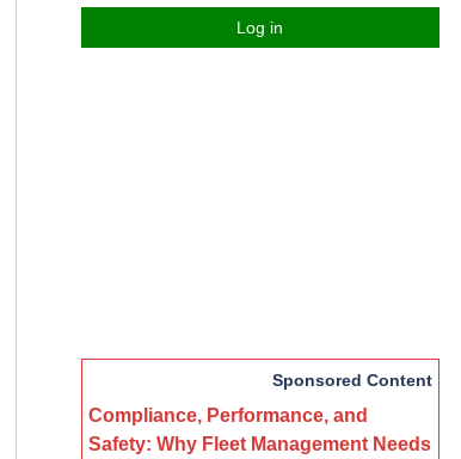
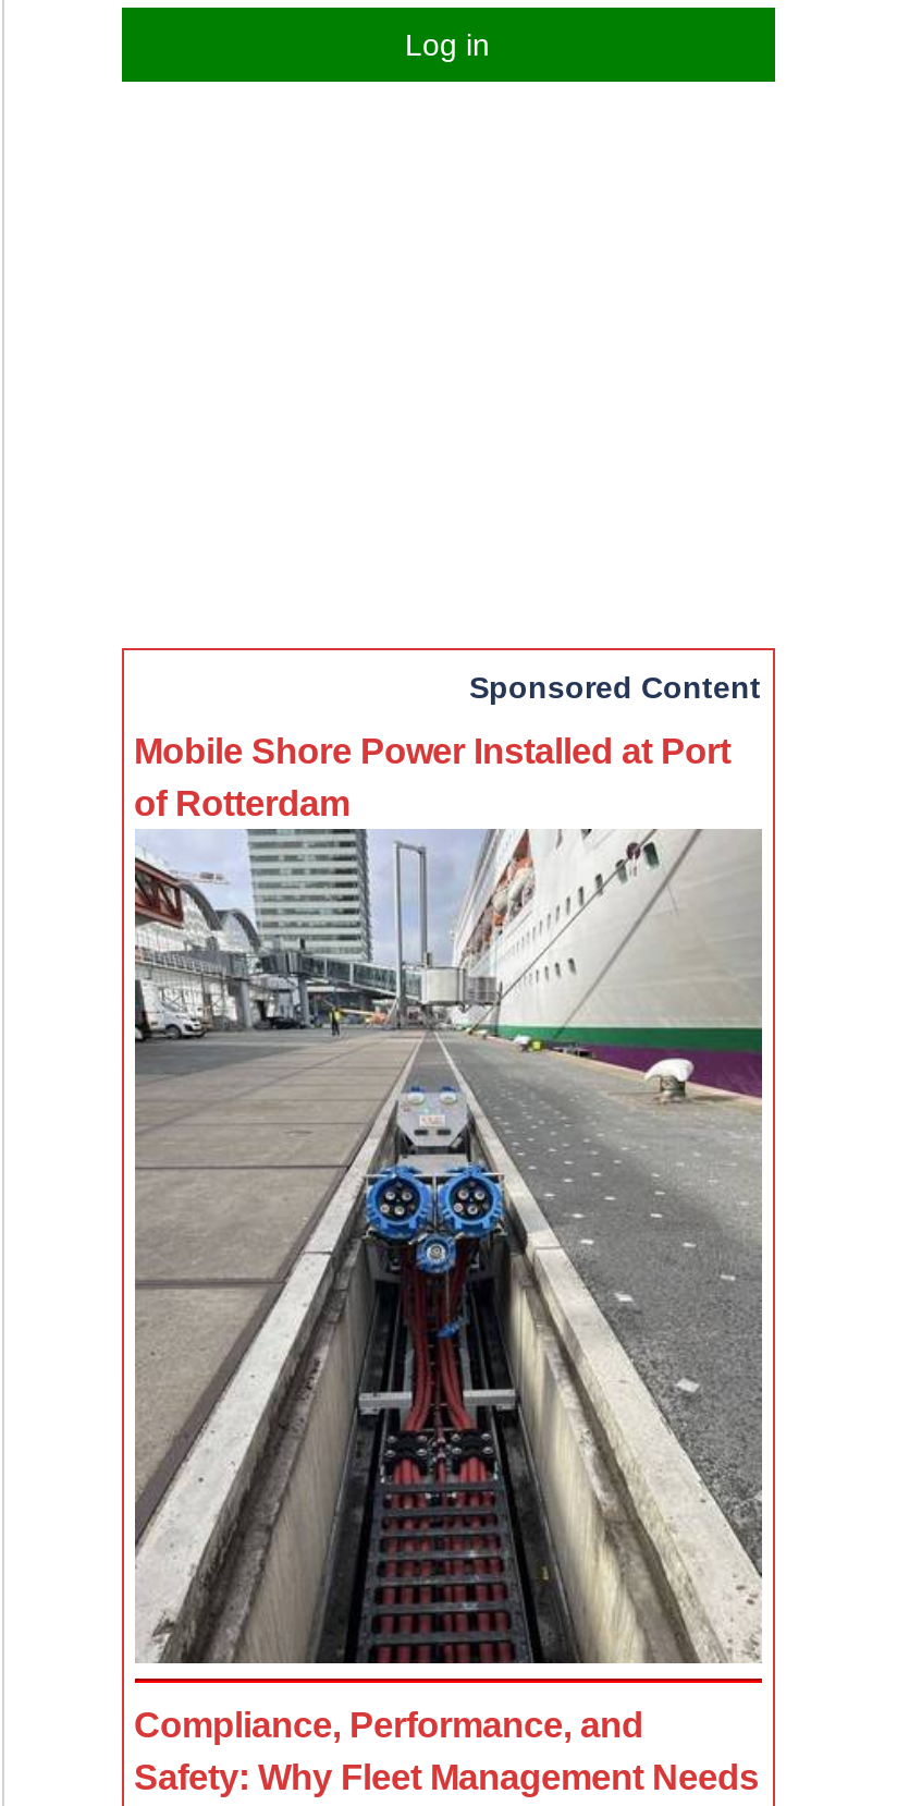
+ [image]

+ Mobile Shore Power Installed at Port
+ of Rotterdam
